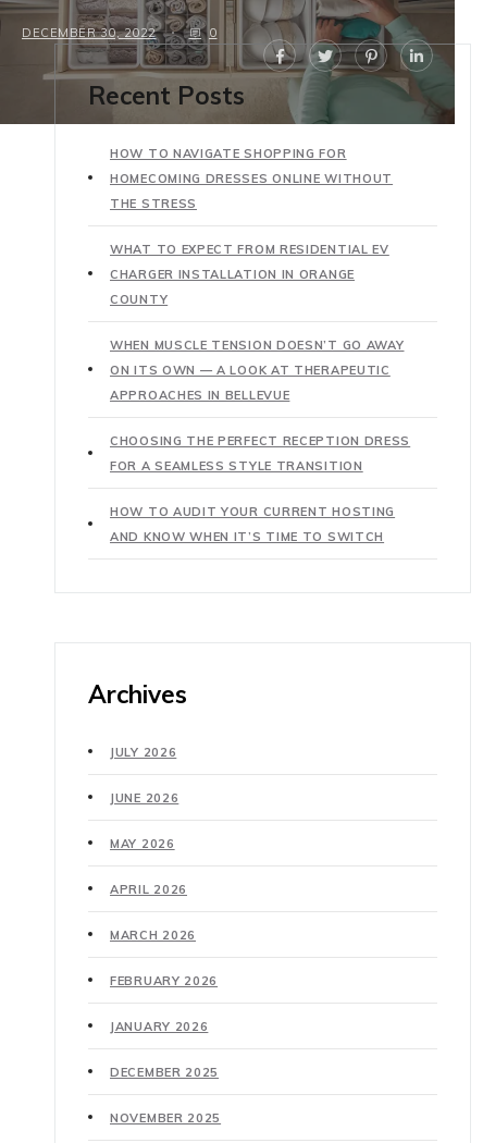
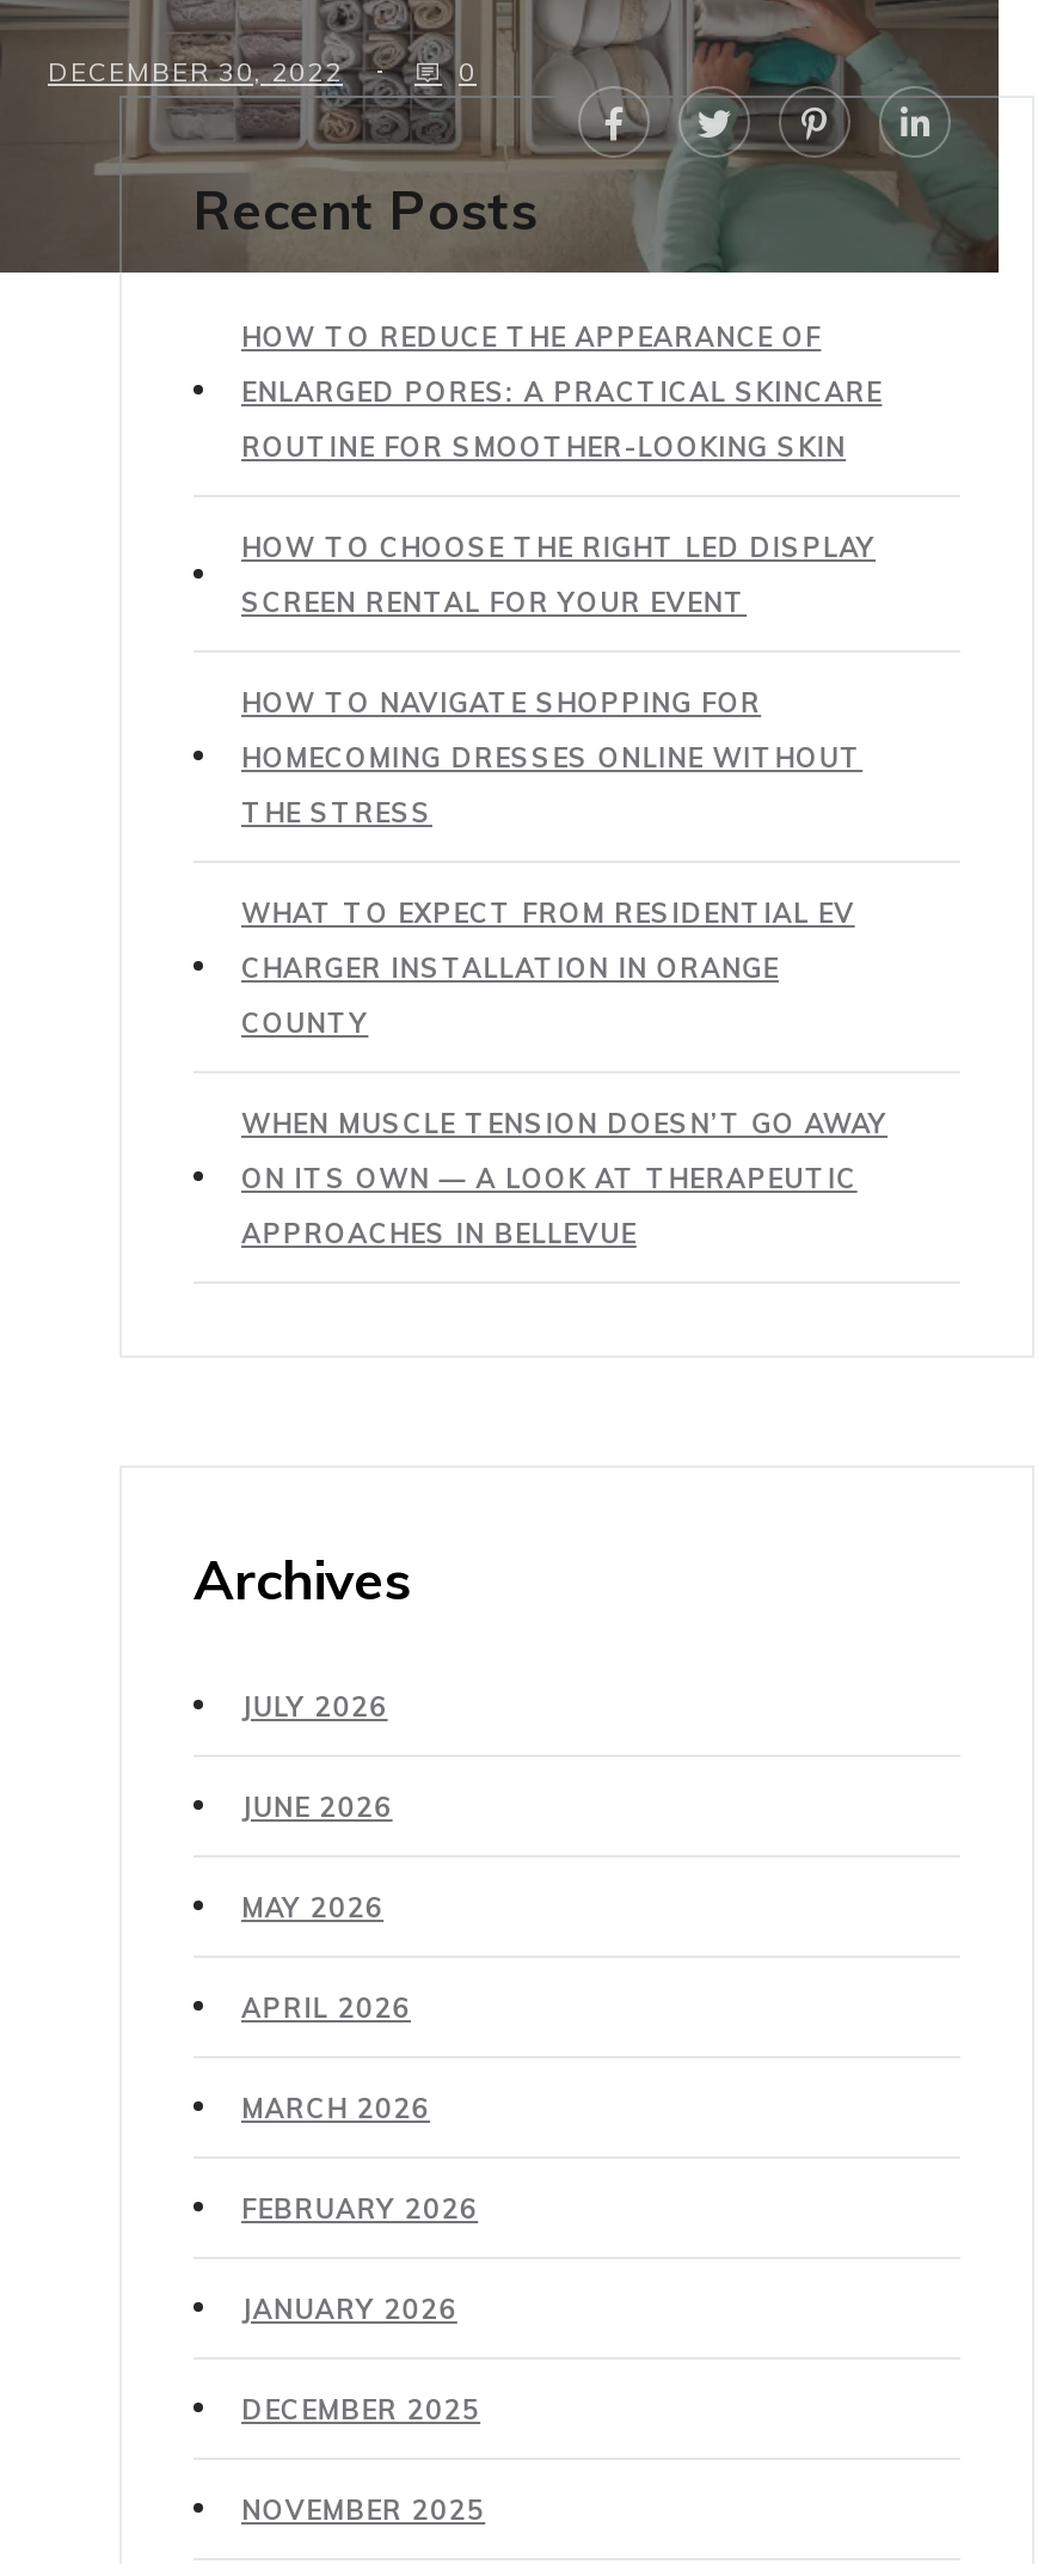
+ HOW TO REDUCE THE APPEARANCE OF
+ ENLARGED PORES: A PRACTICAL SKINCARE
+ ROUTINE FOR SMOOTHER-LOOKING SKIN
+ HOW TO CHOOSE THE RIGHT LED DISPLAY
+ SCREEN RENTAL FOR YOUR EVENT

moved down: HOW TO NAVIGATE SHOPPING FOR | HOMECOMING DRESSES ONLINE WITHOUT | THE STRESS | ... | ON ITS OWN — A LOOK AT THERAPEUTIC | APPROACHES IN BELLEVUE

- CHOOSING THE PERFECT RECEPTION DRESS
- FOR A SEAMLESS STYLE TRANSITION
- HOW TO AUDIT YOUR CURRENT HOSTING
- AND KNOW WHEN IT’S TIME TO SWITCH
